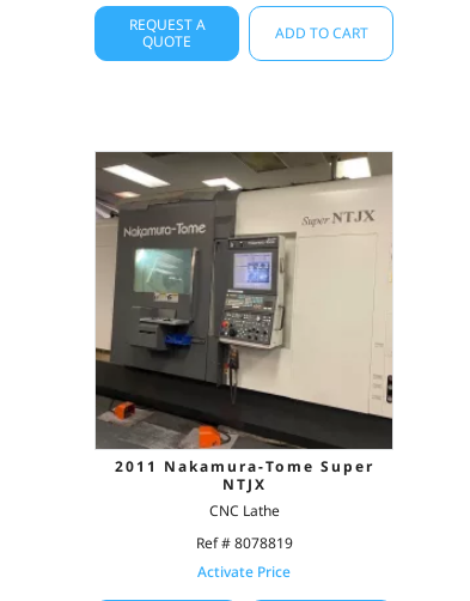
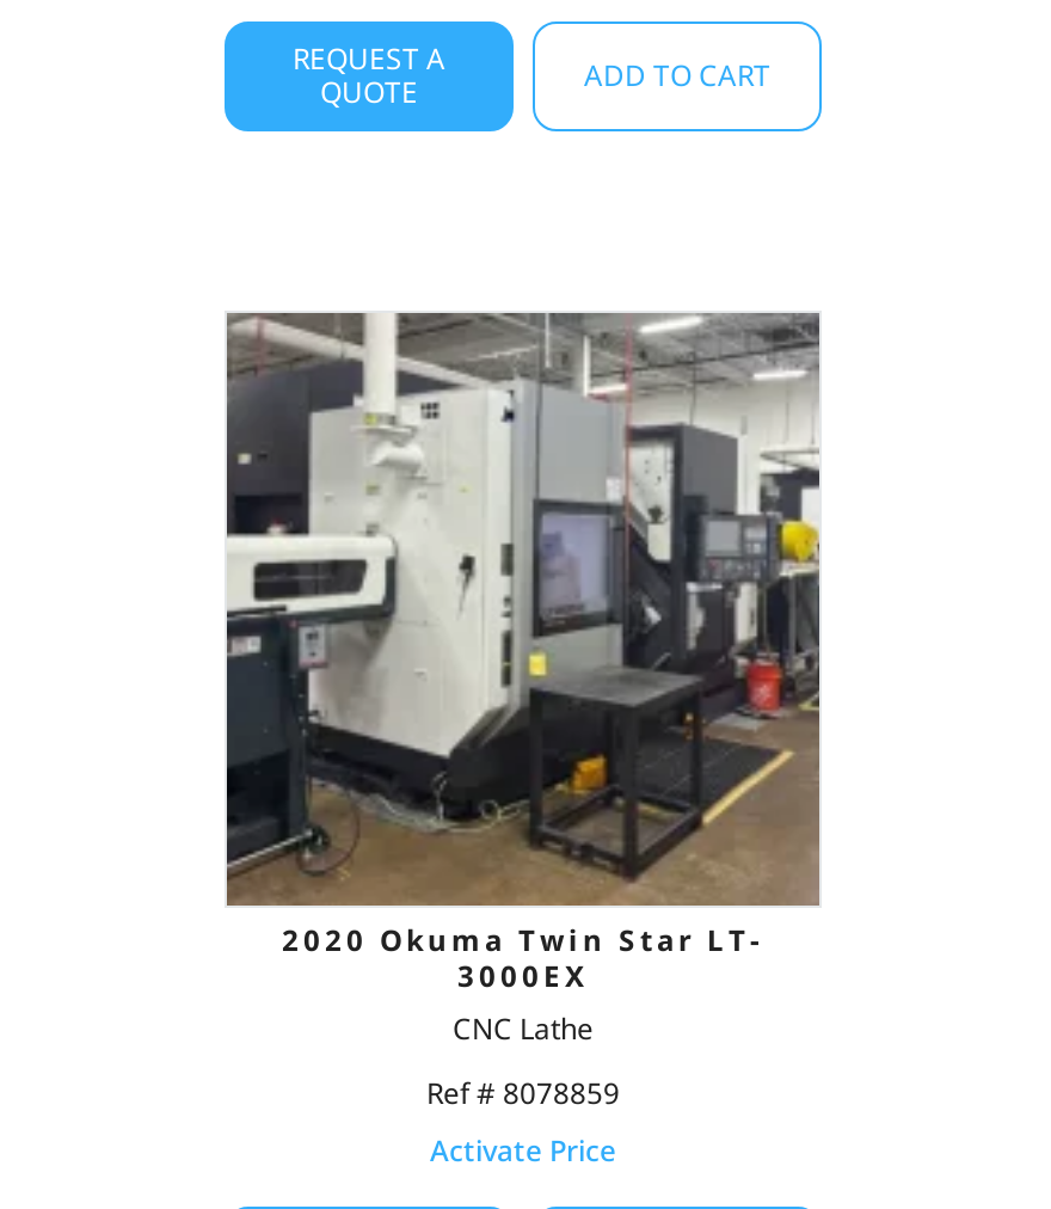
- [image]
- 2011 Nakamura-Tome Super
- NTJX
+ [image]
+ 2020 Okuma Twin Star LT-
+ 3000EX

- Ref # 8078819
+ Ref # 8078859
